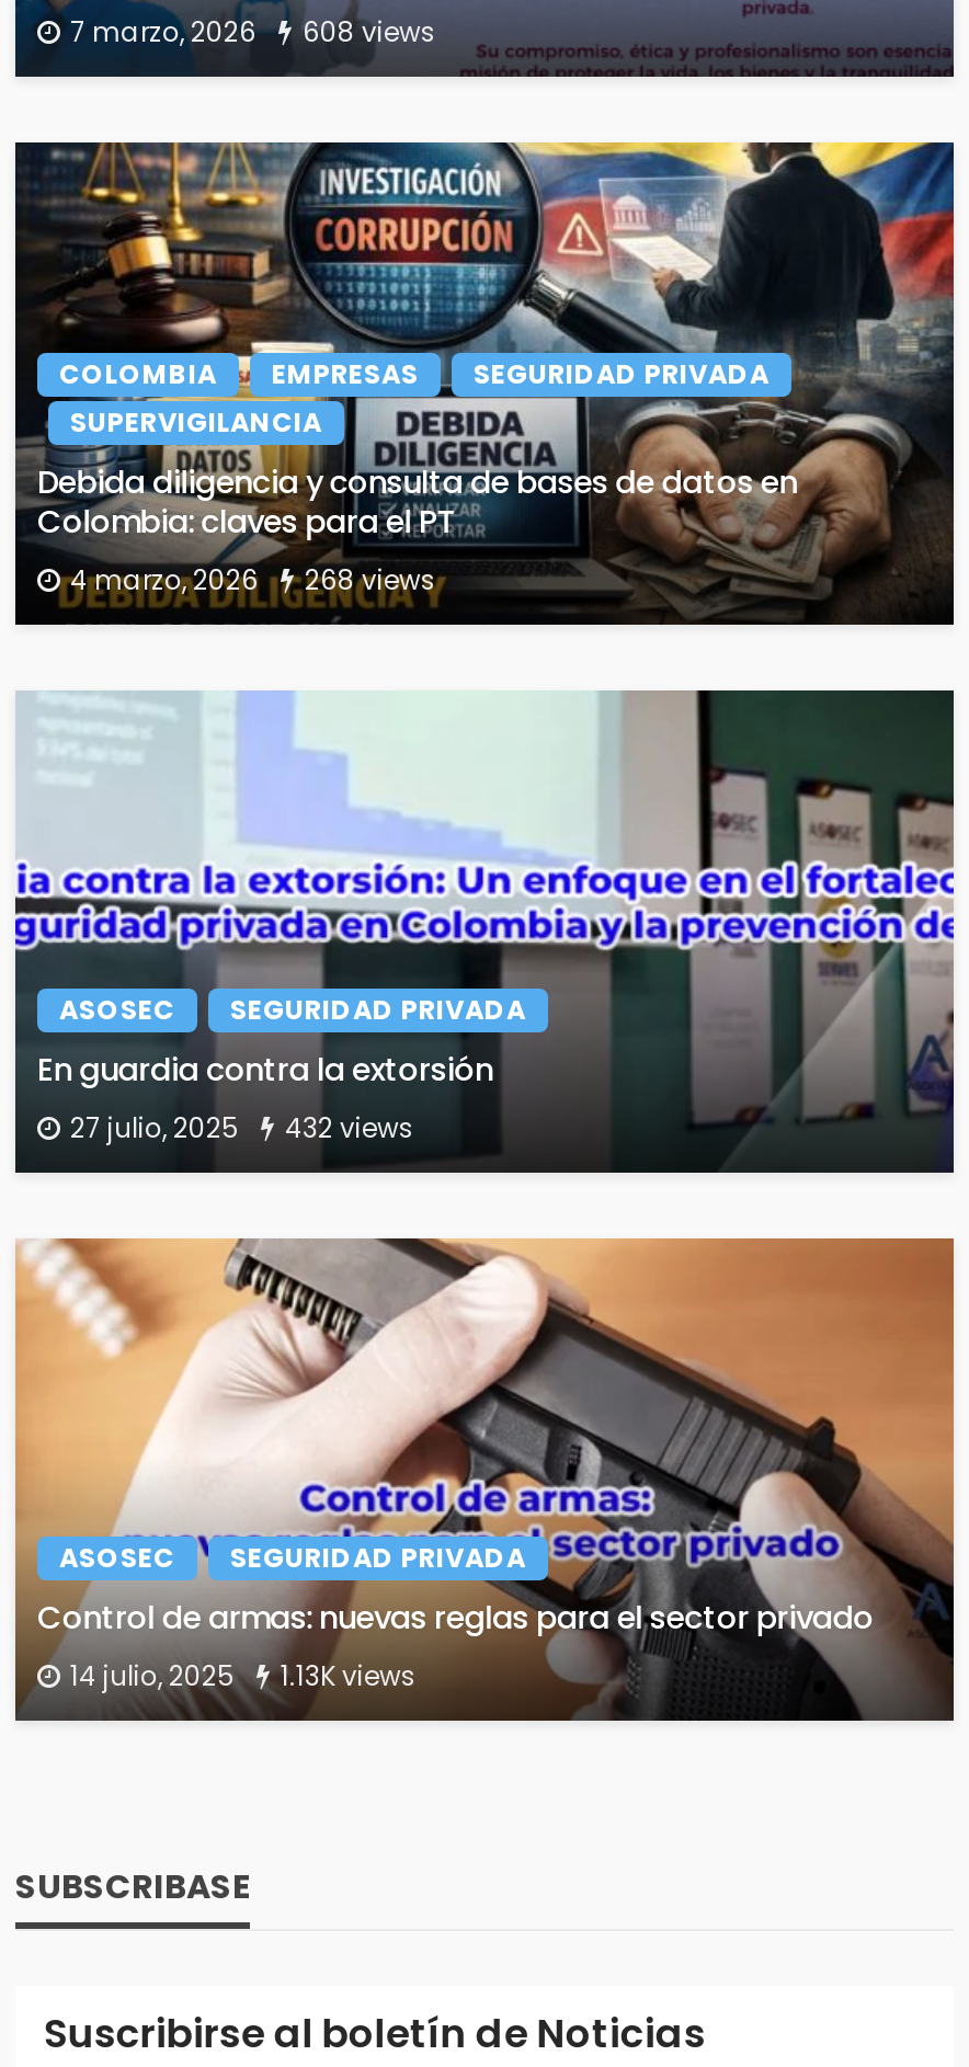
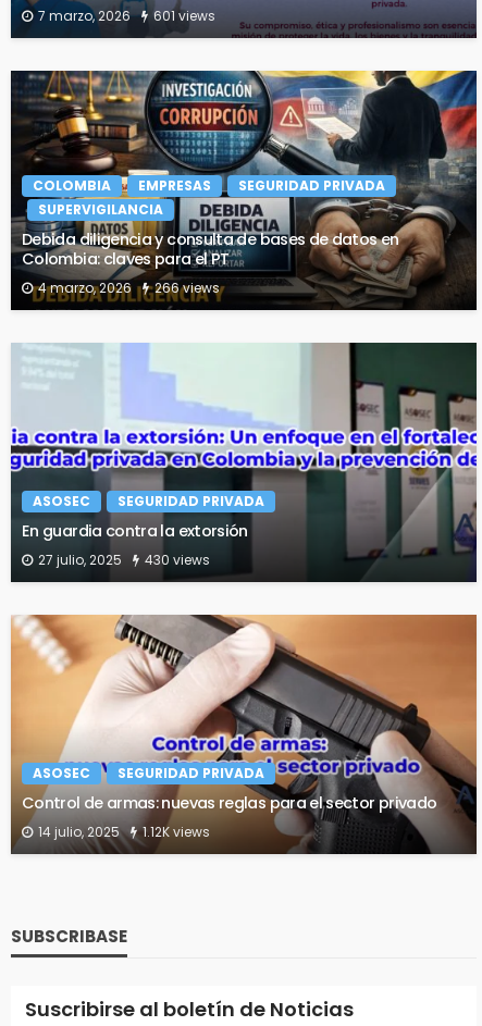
- 7 marzo, 2026 608 views
+ 7 marzo, 2026 601 views

- 4 marzo, 2026 268 views
+ 4 marzo, 2026 266 views

- 27 julio, 2025 432 views
+ 27 julio, 2025 430 views

- 14 julio, 2025 1.13K views
+ 14 julio, 2025 1.12K views
